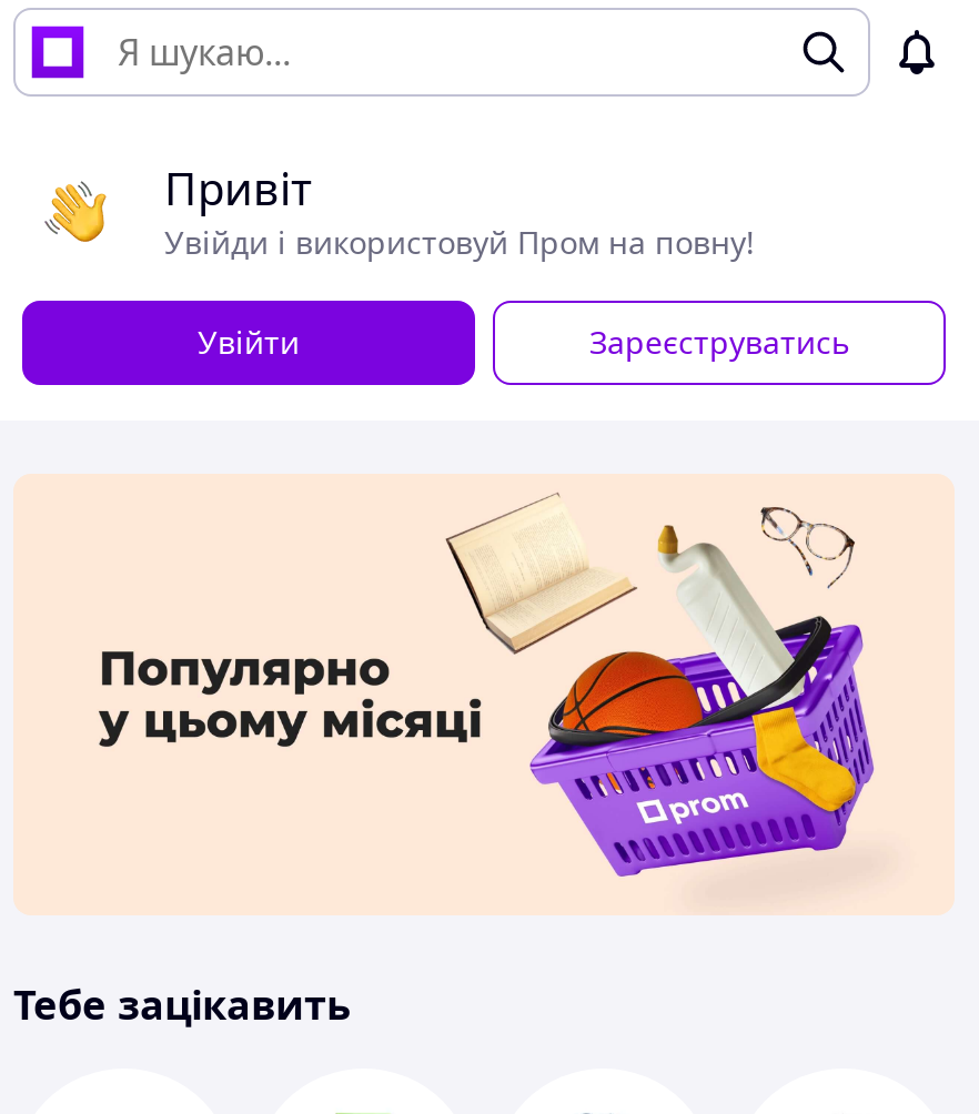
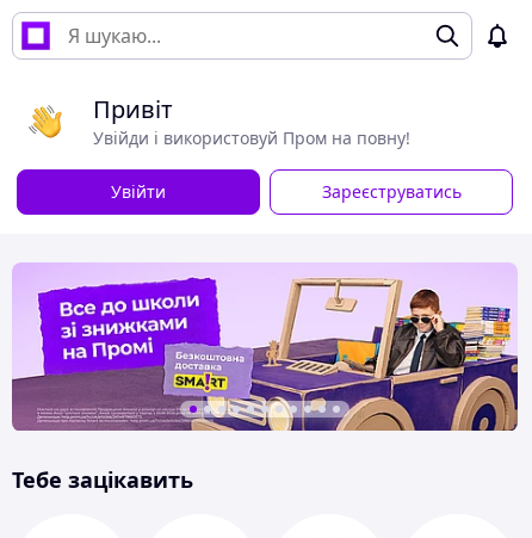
- [image]
+ [image]
